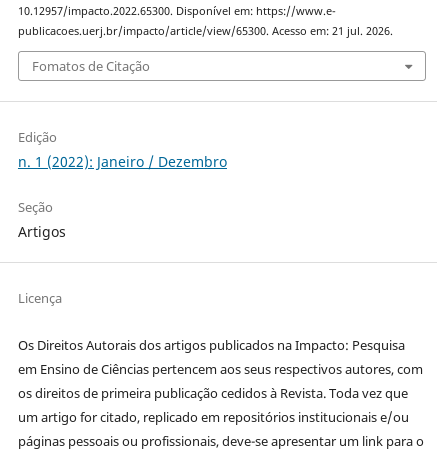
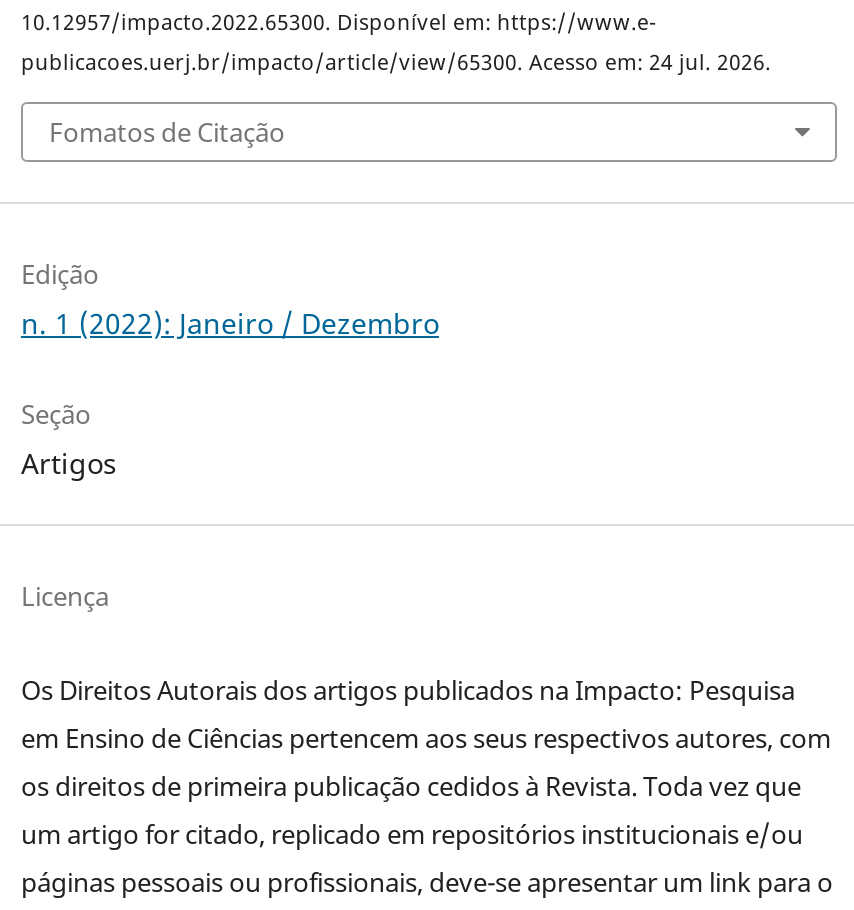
- publicacoes.uerj.br/impacto/article/view/65300. Acesso em: 21 jul. 2026.
+ publicacoes.uerj.br/impacto/article/view/65300. Acesso em: 24 jul. 2026.
